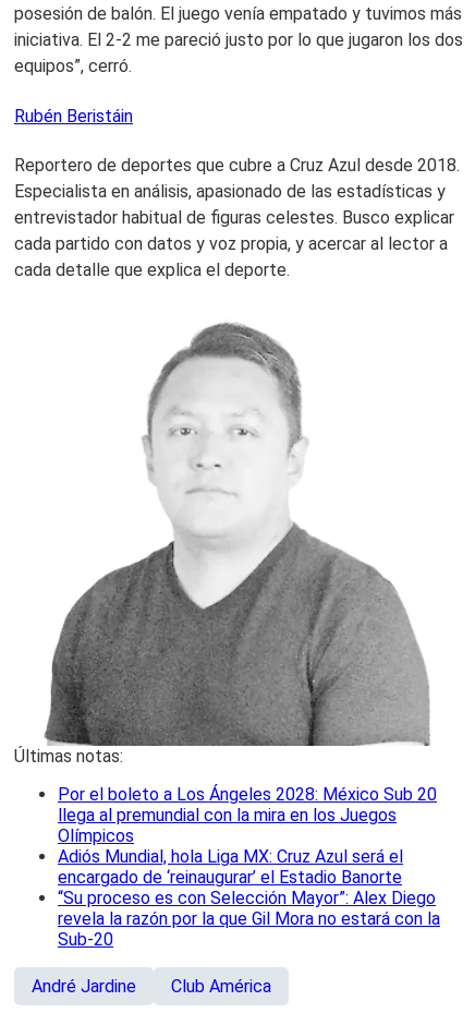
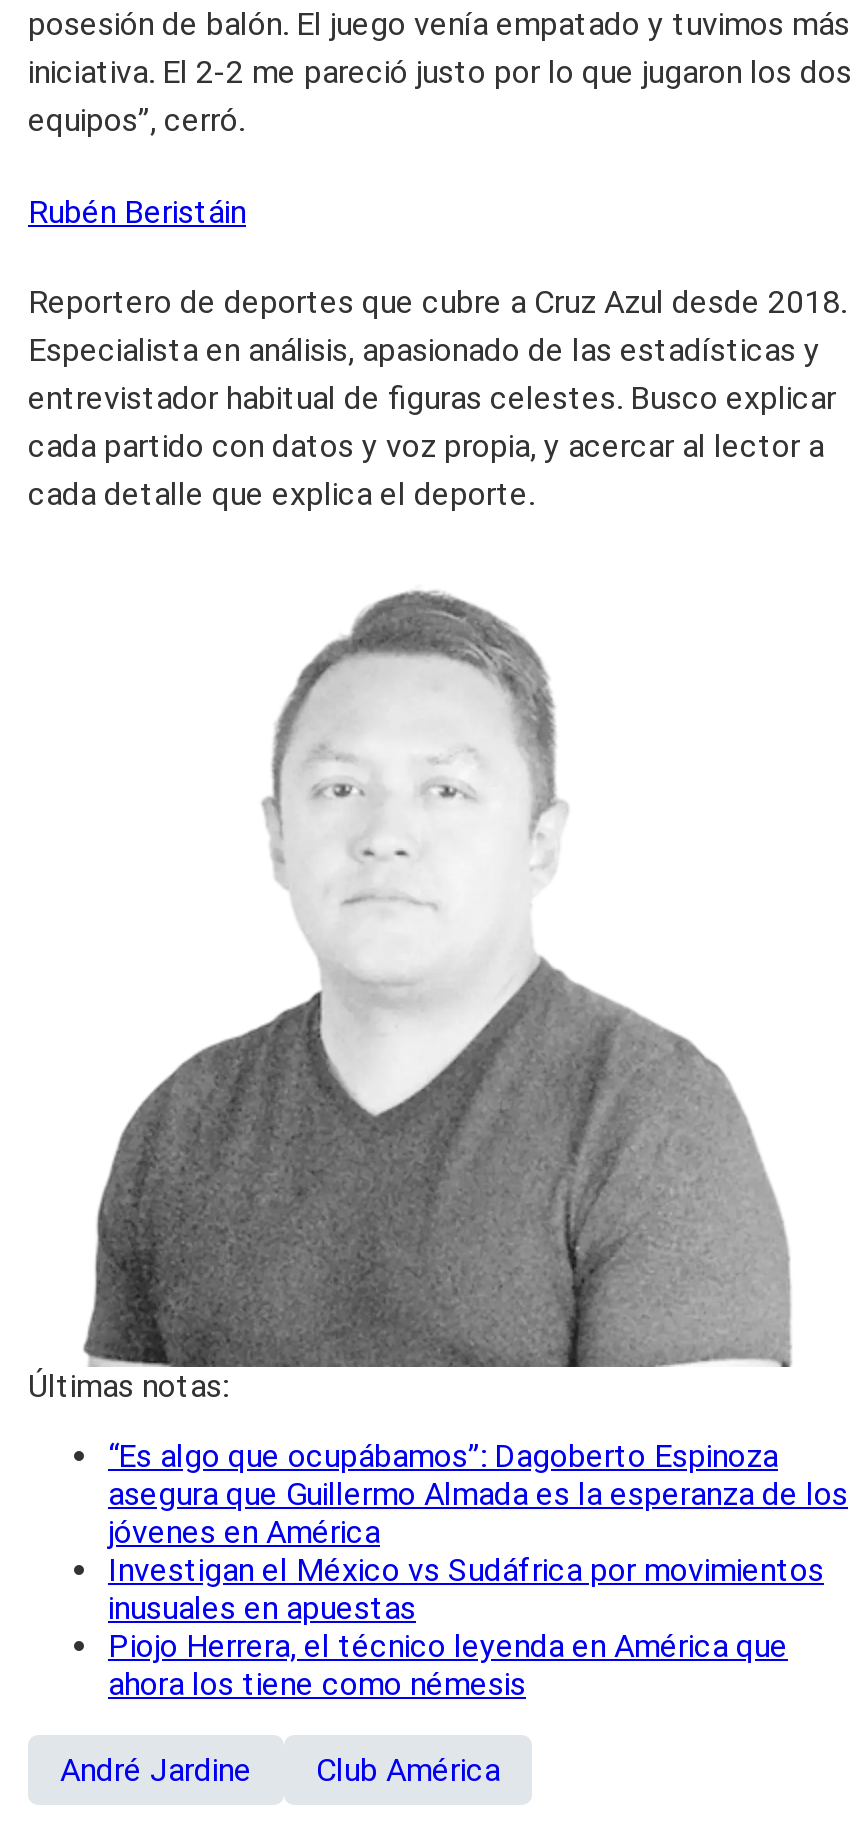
- Por el boleto a Los Ángeles 2028: México Sub 20
- llega al premundial con la mira en los Juegos
- Olímpicos
- Adiós Mundial, hola Liga MX: Cruz Azul será el
- encargado de ‘reinaugurar’ el Estadio Banorte
- “Su proceso es con Selección Mayor”: Alex Diego
- revela la razón por la que Gil Mora no estará con la
- Sub-20
+ “Es algo que ocupábamos”: Dagoberto Espinoza
+ asegura que Guillermo Almada es la esperanza de los
+ jóvenes en América
+ Investigan el México vs Sudáfrica por movimientos
+ inusuales en apuestas
+ Piojo Herrera, el técnico leyenda en América que
+ ahora los tiene como némesis
